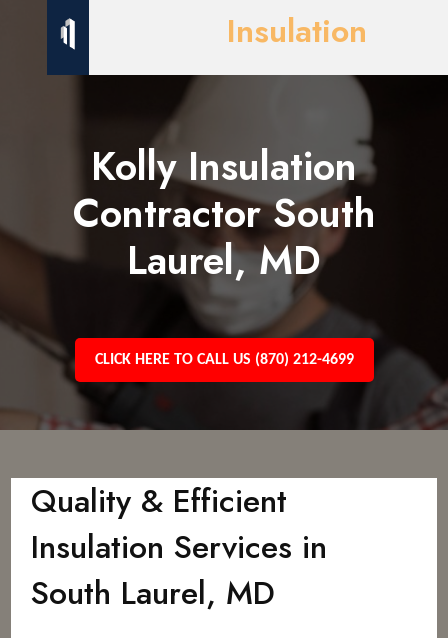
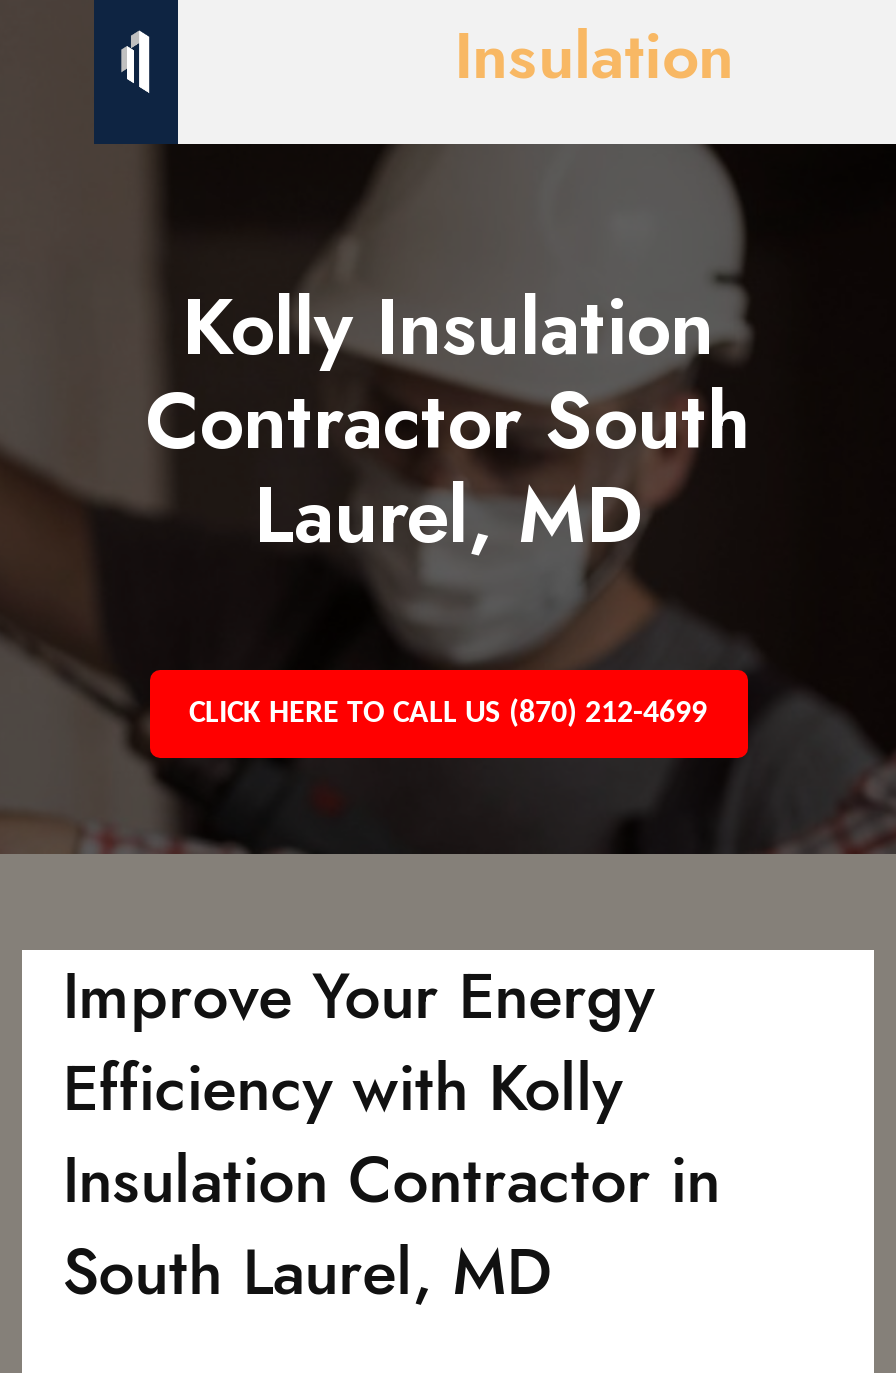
- Quality & Efficient
- Insulation Services in
+ Improve Your Energy
+ Efficiency with Kolly
+ Insulation Contractor in
